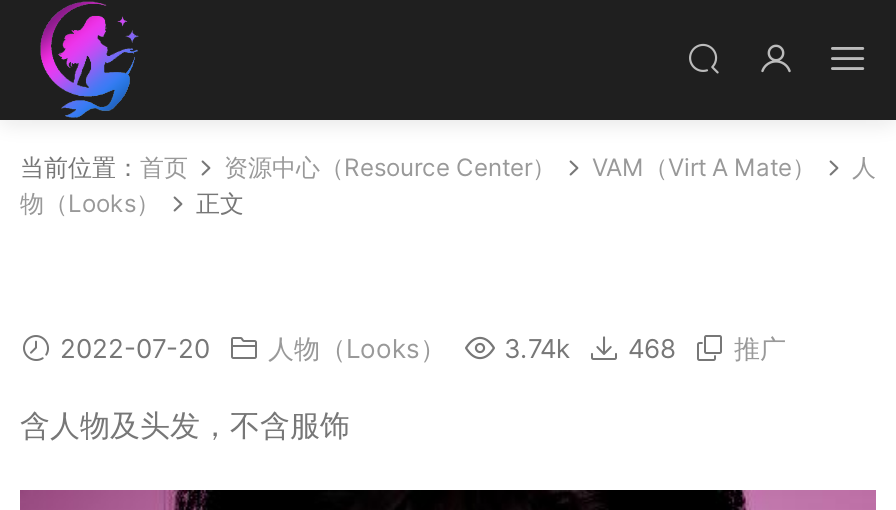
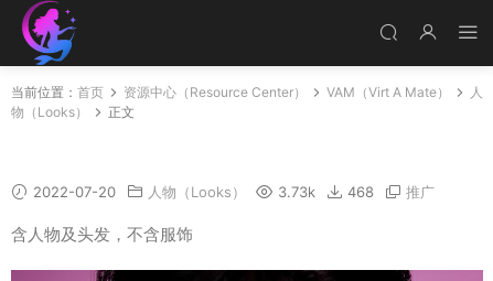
- 2022-07-20 人物（Looks） 3.74k 468 推广
+ 2022-07-20 人物（Looks） 3.73k 468 推广
